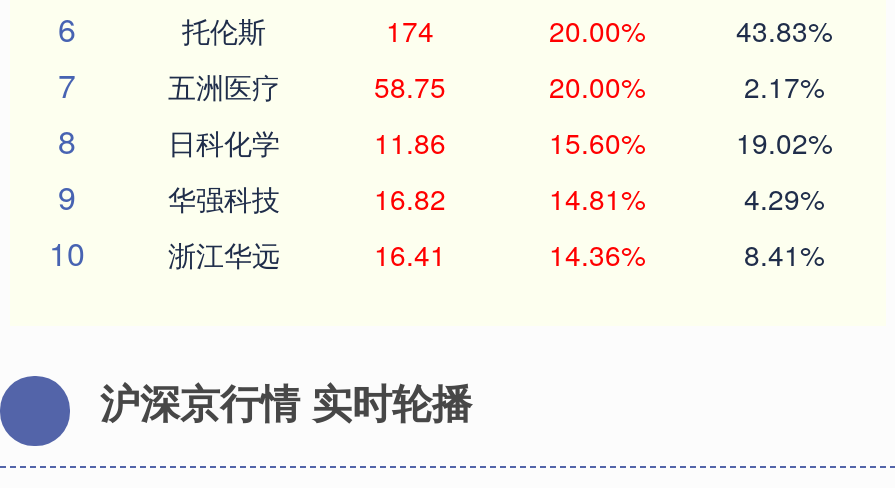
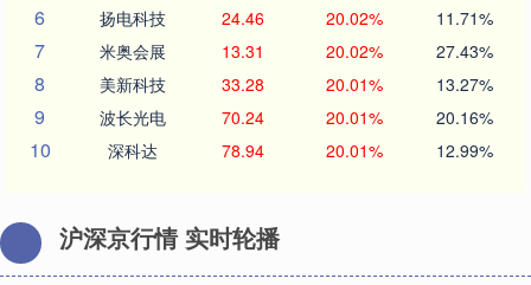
- 托伦斯
- 174
- 20.00%
- 43.83%
+ 扬电科技
+ 24.46
+ 20.02%
+ 11.71%

- 五洲医疗
- 58.75
- 20.00%
- 2.17%
+ 米奥会展
+ 13.31
+ 20.02%
+ 27.43%

- 日科化学
- 11.86
- 15.60%
- 19.02%
+ 美新科技
+ 33.28
+ 20.01%
+ 13.27%

- 华强科技
- 16.82
- 14.81%
- 4.29%
+ 波长光电
+ 70.24
+ 20.01%
+ 20.16%

- 浙江华远
- 16.41
- 14.36%
- 8.41%
+ 深科达
+ 78.94
+ 20.01%
+ 12.99%
